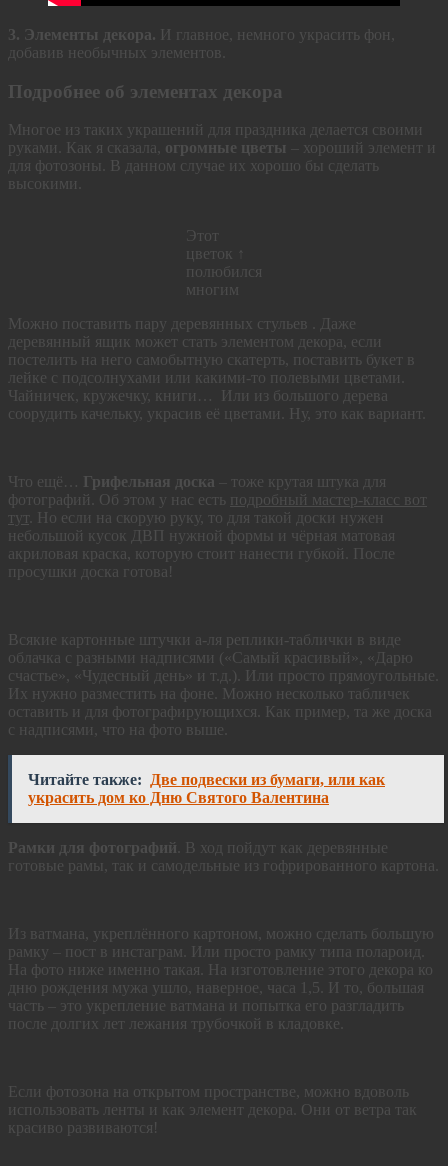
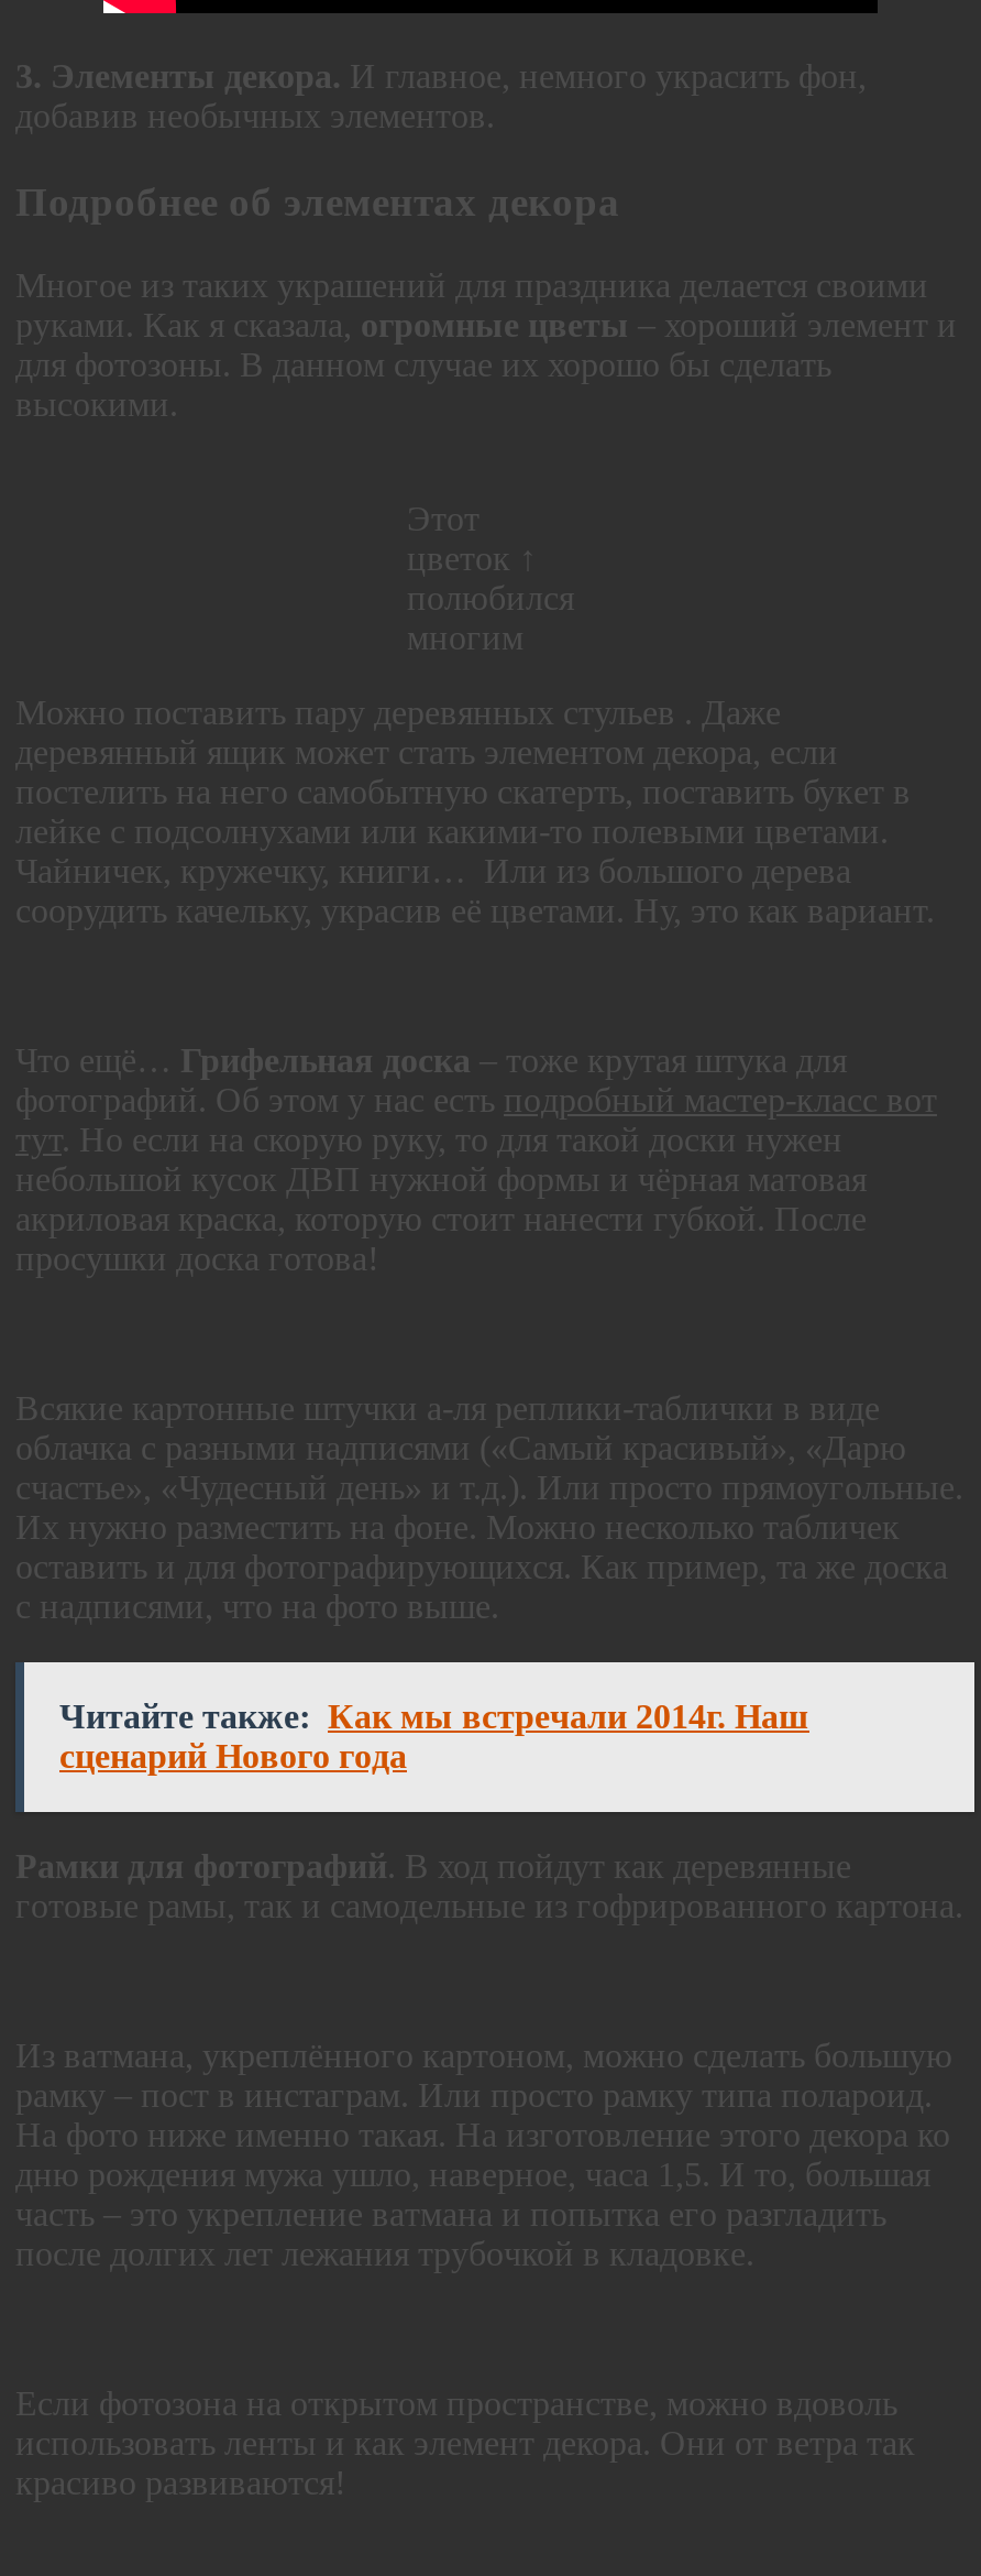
- Читайте также: Две подвески из бумаги, или как
- украсить дом ко Дню Святого Валентина
+ Читайте также: Как мы встречали 2014г. Наш
+ сценарий Нового года
